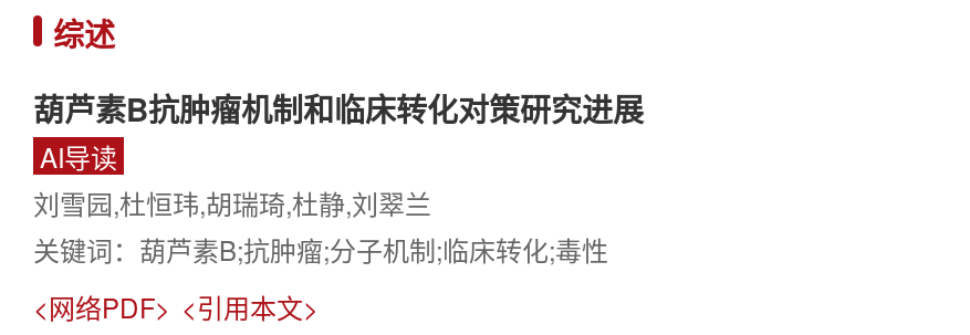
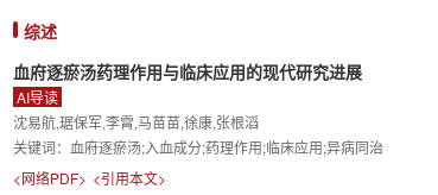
- 葫芦素B抗肿瘤机制和临床转化对策研究进展
+ 血府逐瘀汤药理作用与临床应用的现代研究进展

- 刘雪园,杜恒玮,胡瑞琦,杜静,刘翠兰
- 关键词：葫芦素B;抗肿瘤;分子机制;临床转化;毒性
+ 沈易航,琚保军,李霄,马苗苗,徐康,张根滔
+ 关键词：血府逐瘀汤;入血成分;药理作用;临床应用;异病同治
